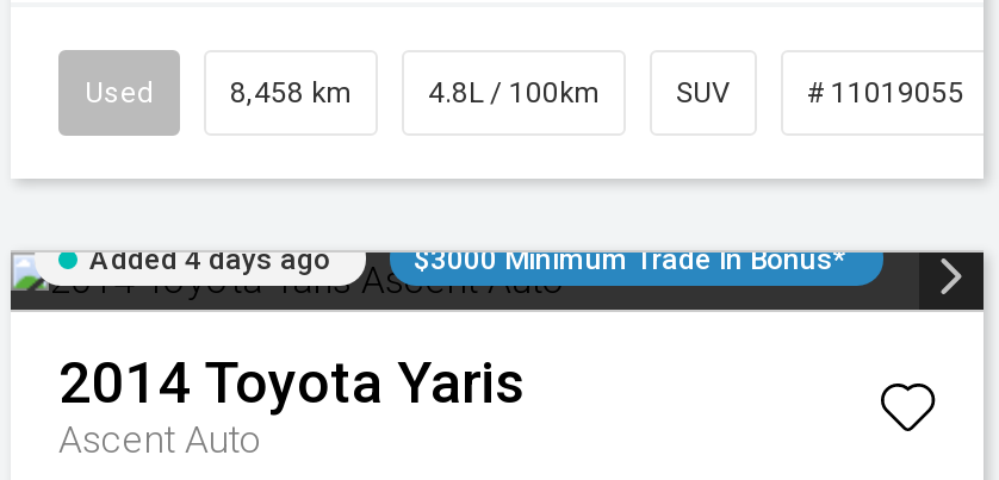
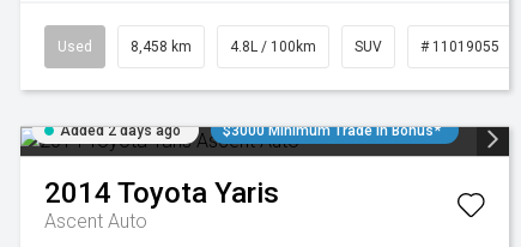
- Added 4 days ago
+ Added 2 days ago
